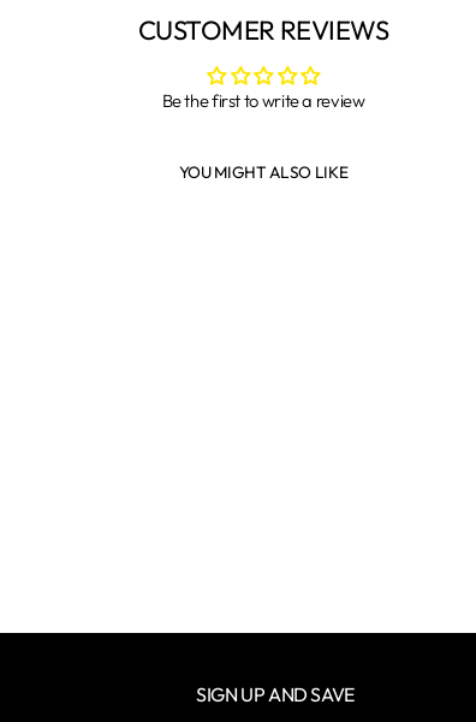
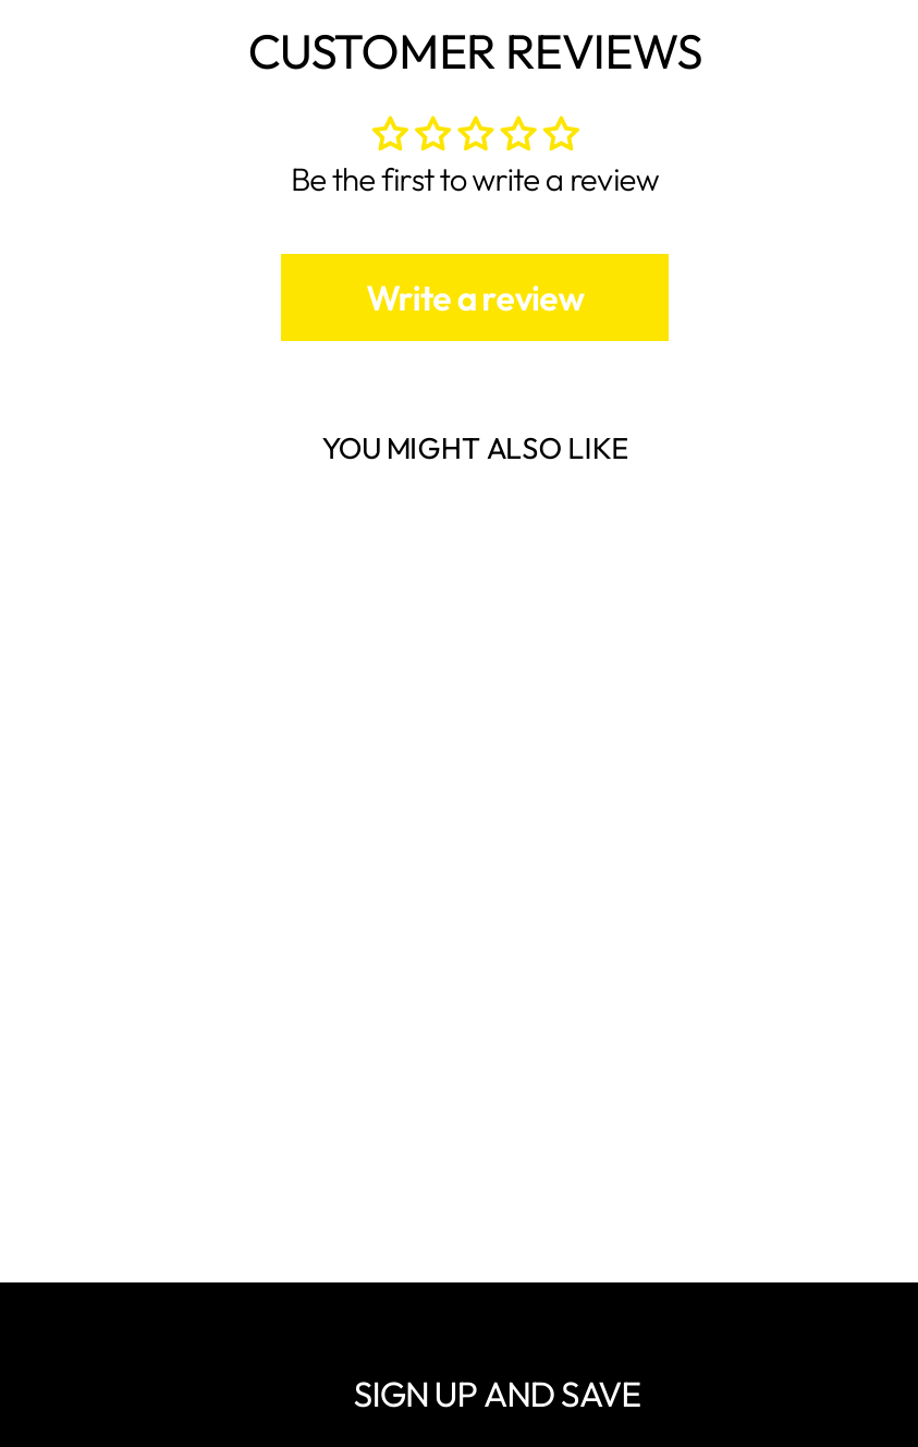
+ Write a review
